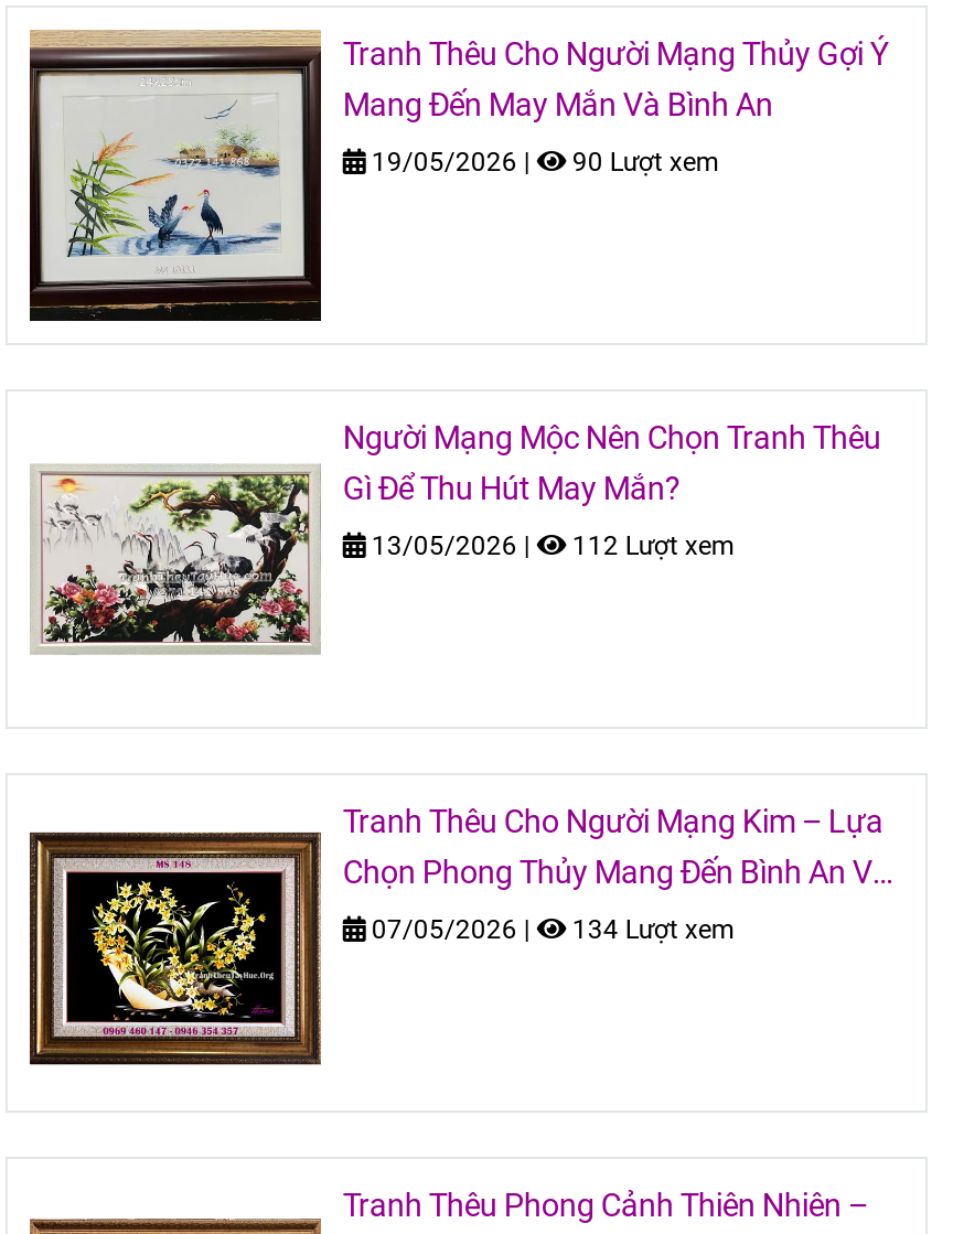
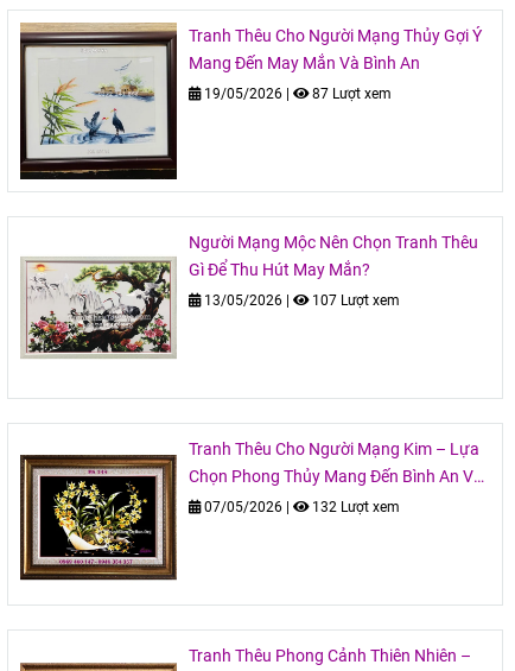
- 90 Lượt xem
+ 87 Lượt xem

- 112 Lượt xem
+ 107 Lượt xem

- 134 Lượt xem
+ 132 Lượt xem
